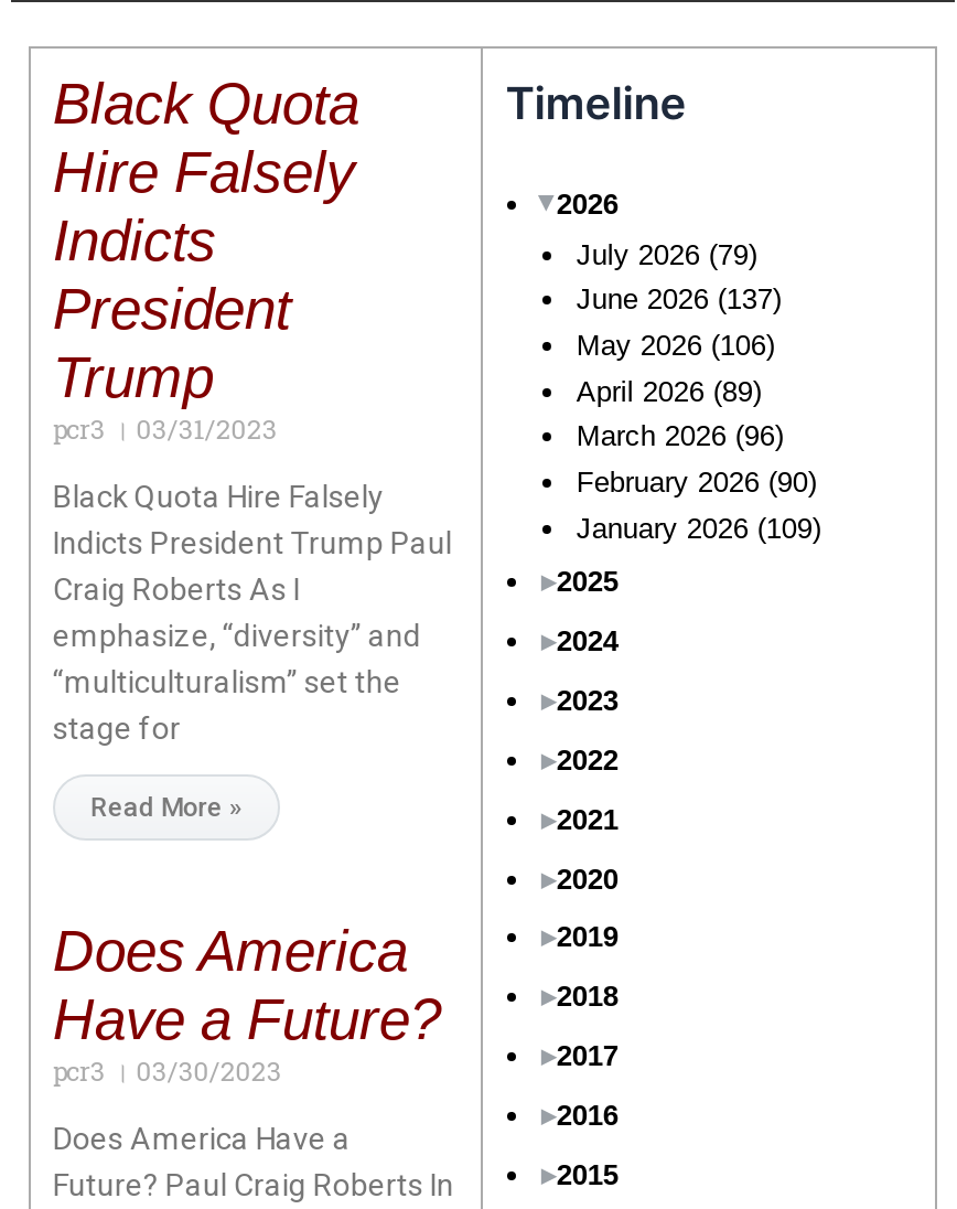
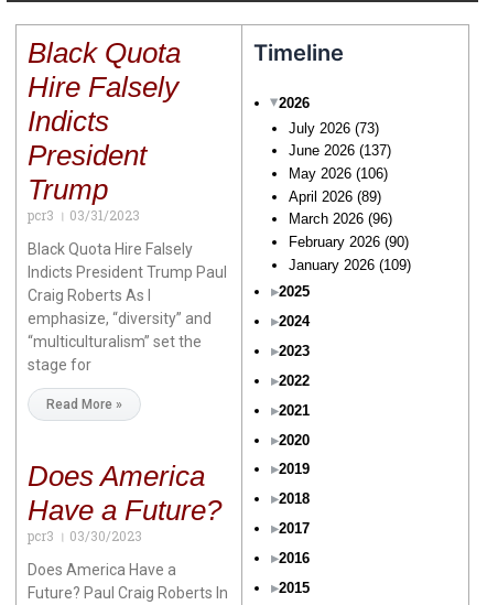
- July 2026 (79)
+ July 2026 (73)
